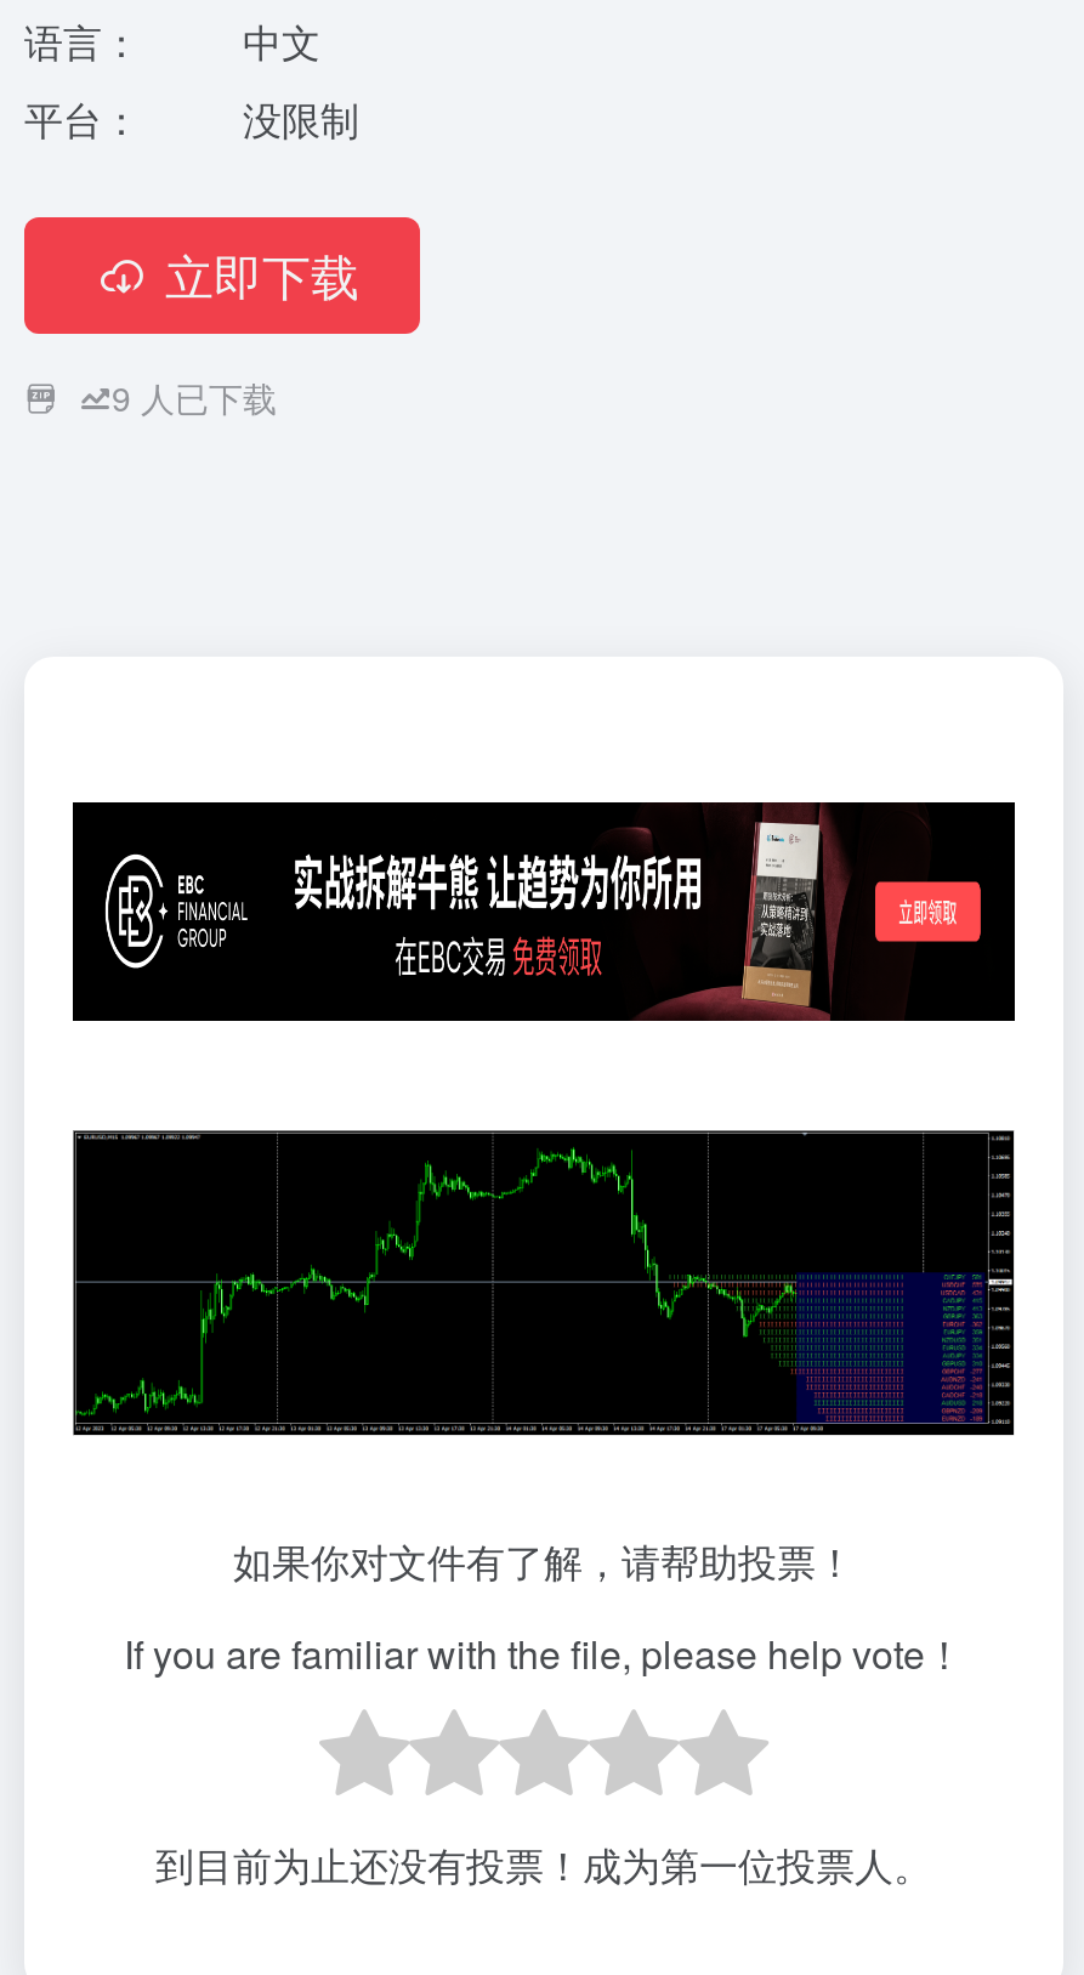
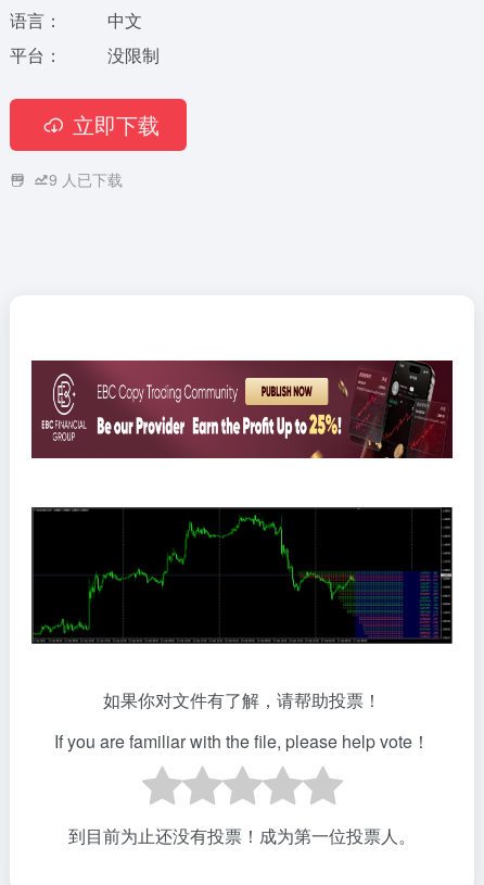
- [image]
+ [image]
